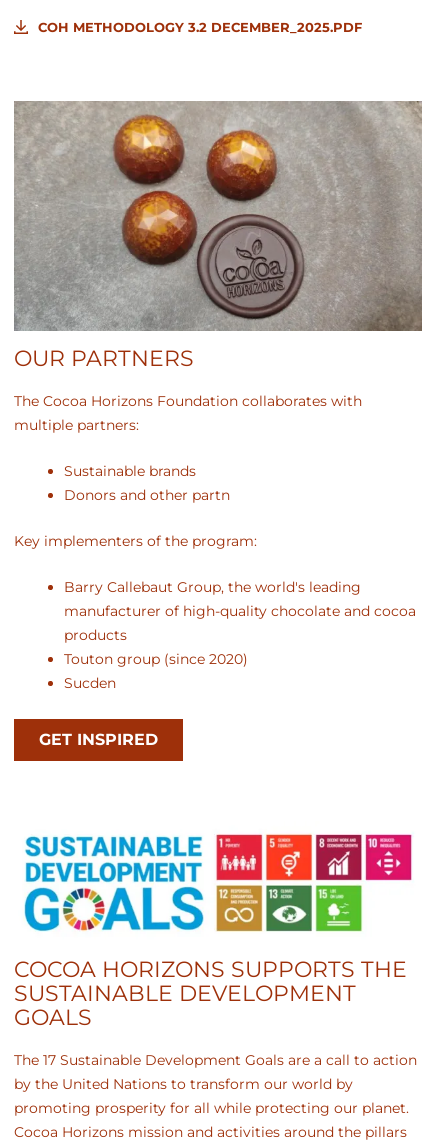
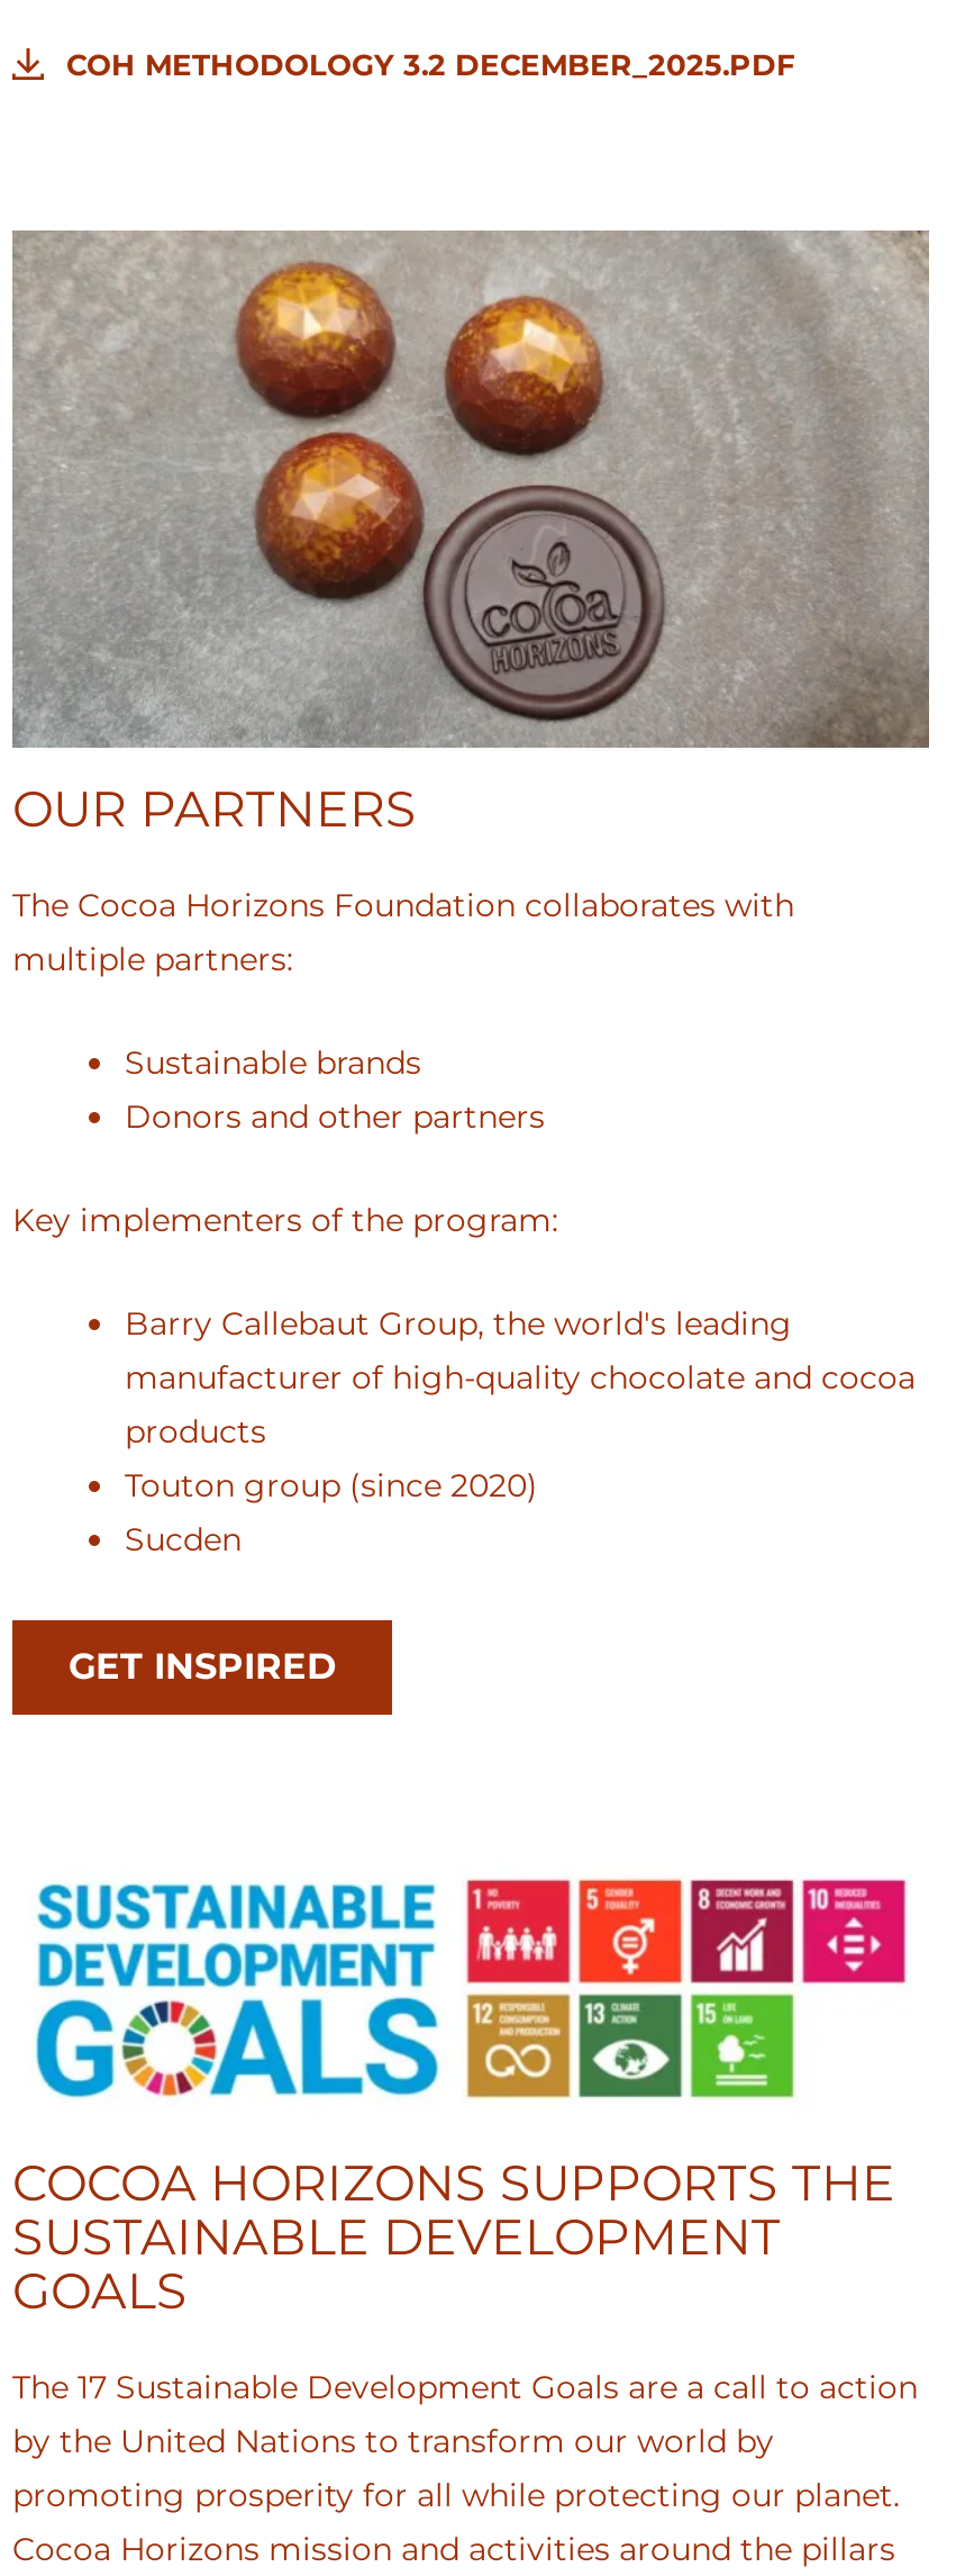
- Donors and other partn
+ Donors and other partners
